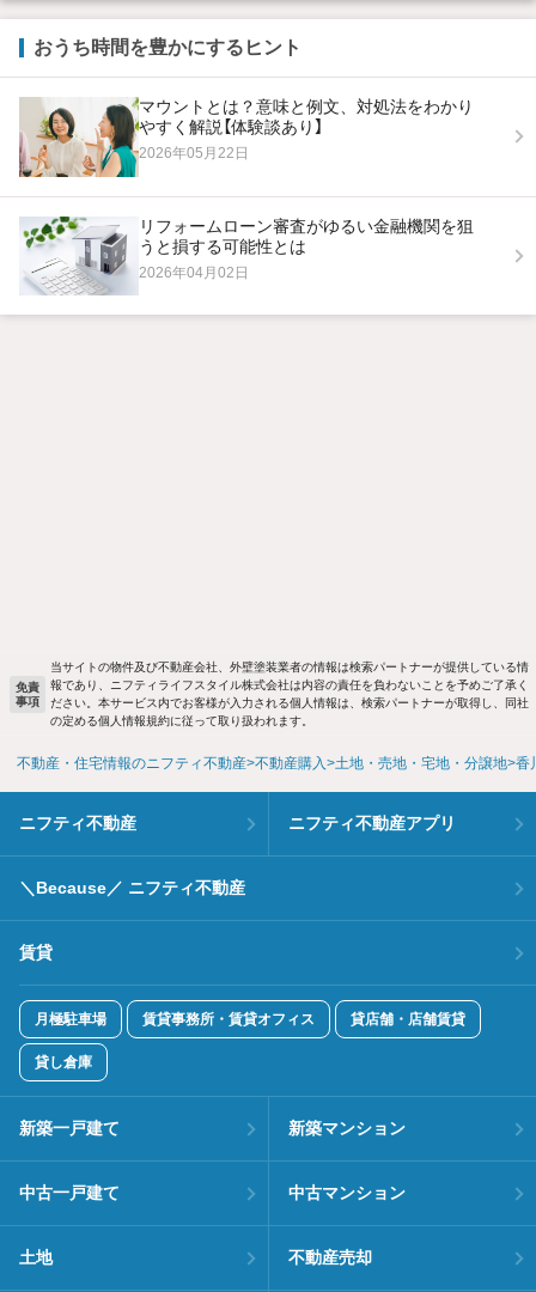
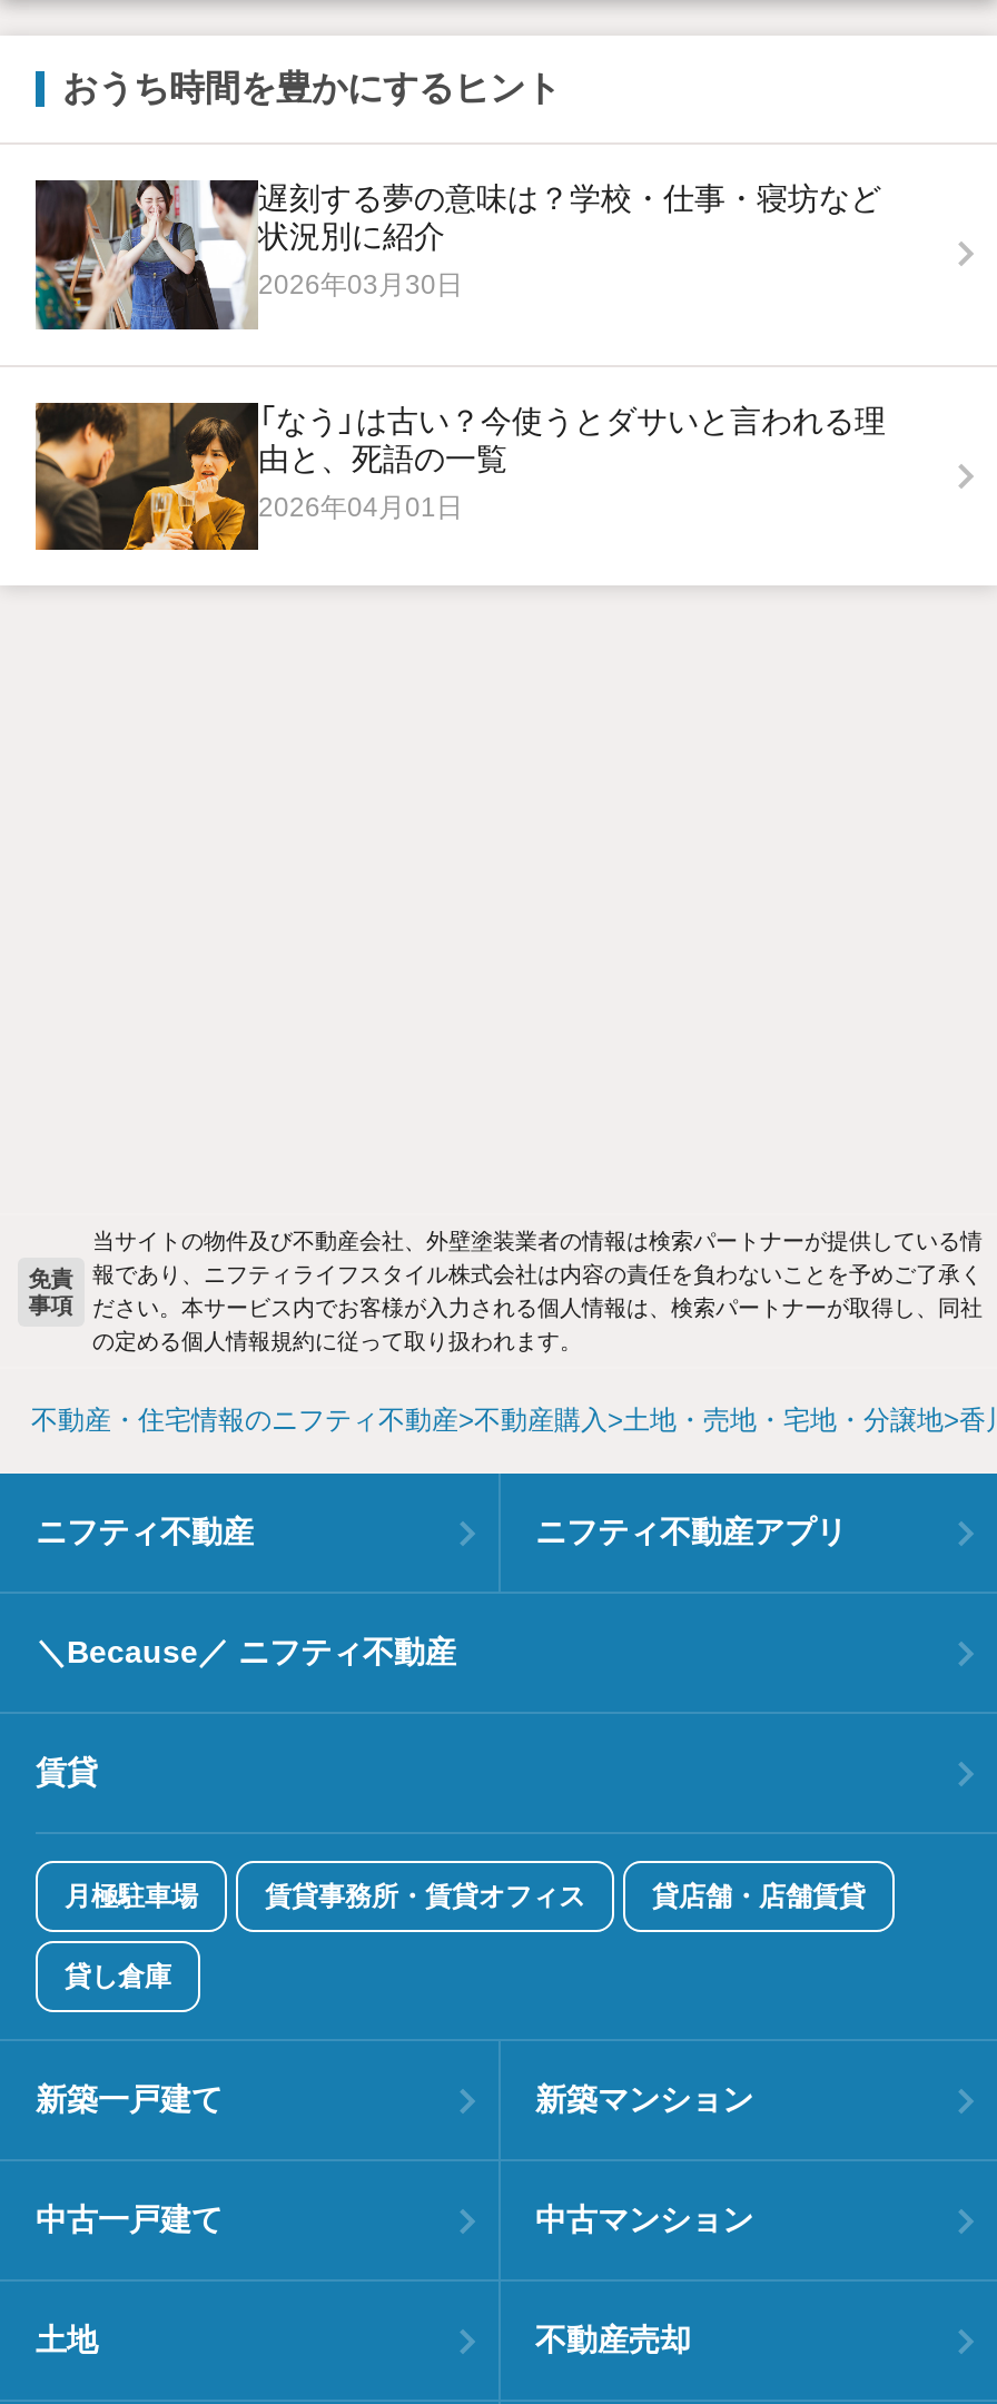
- [image]
- マウントとは？意味と例文、対処法をわかり
- やすく解説【体験談あり】
- 2026年05月22日
+ [image]
+ 遅刻する夢の意味は？学校・仕事・寝坊など
+ 状況別に紹介
+ 2026年03月30日

- [image]
- リフォームローン審査がゆるい金融機関を狙
- うと損する可能性とは
- 2026年04月02日
+ [image]
+ 「なう」は古い？今使うとダサいと言われる理
+ 由と、死語の一覧
+ 2026年04月01日
